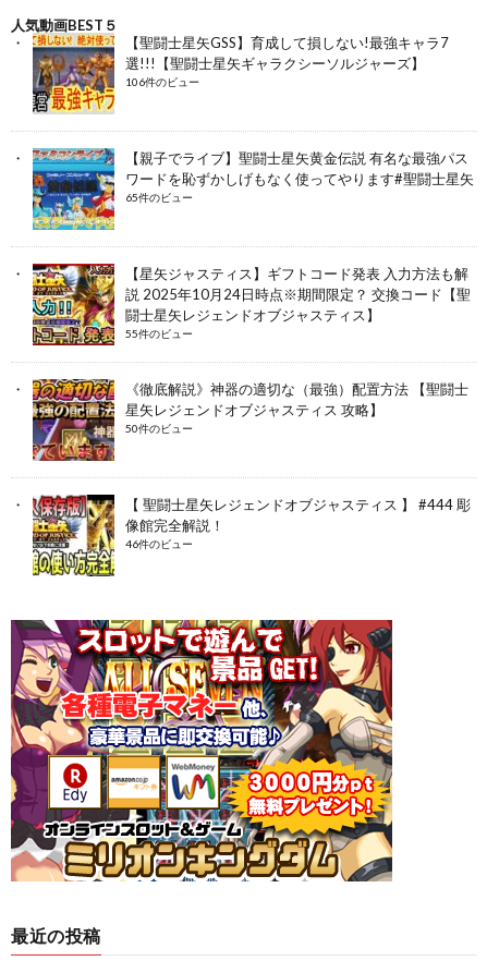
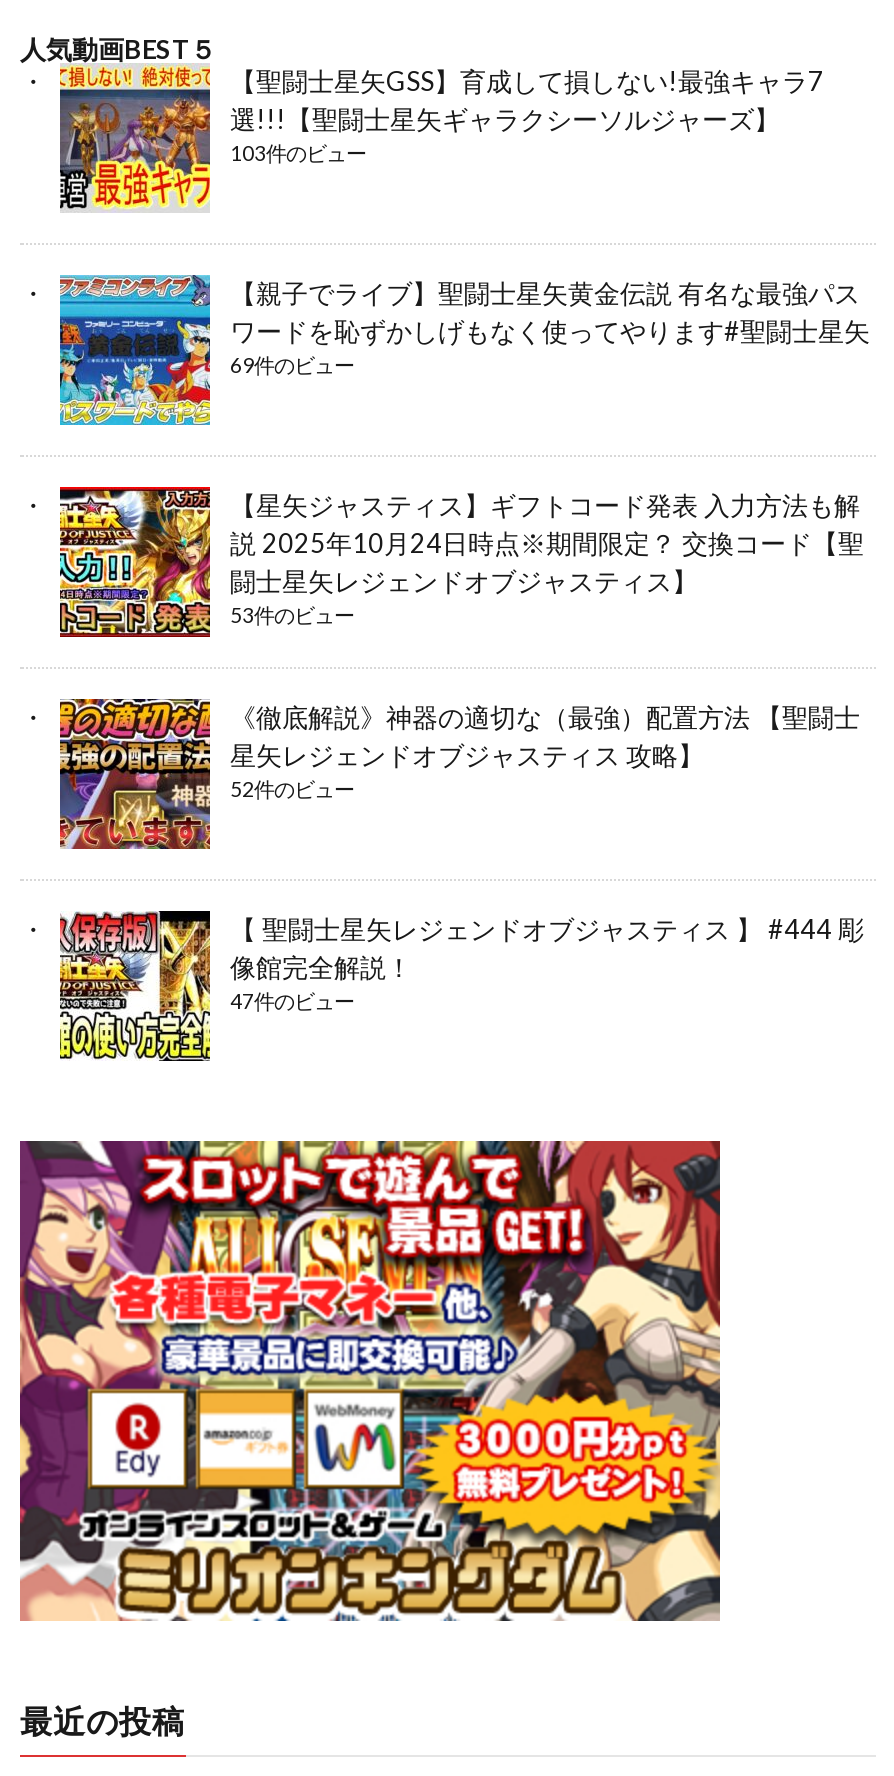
- 106件のビュー
+ 103件のビュー

- 65件のビュー
+ 69件のビュー

- 55件のビュー
+ 53件のビュー

- 50件のビュー
+ 52件のビュー

- 46件のビュー
+ 47件のビュー
